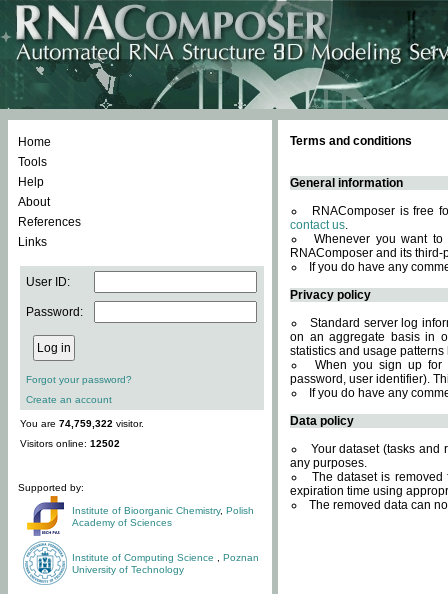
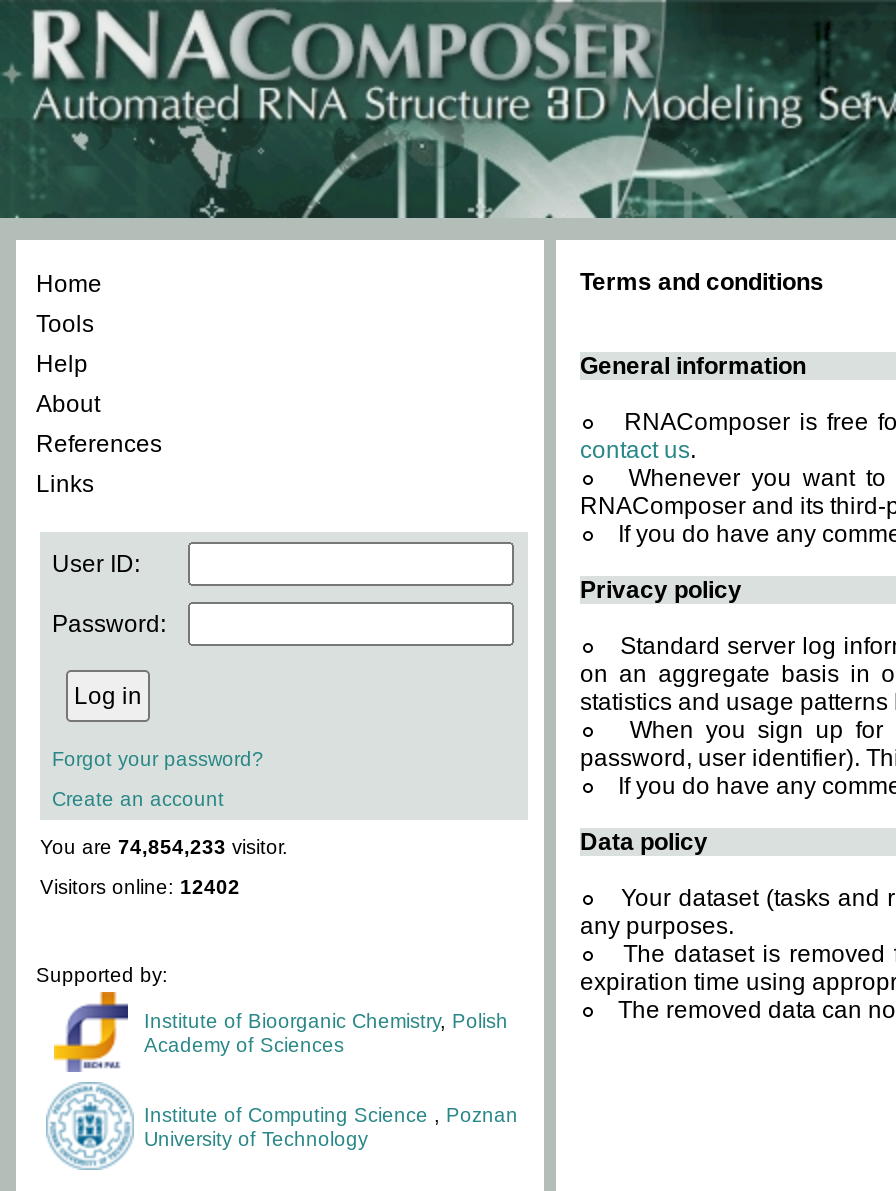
- You are 74,759,322 visitor.
+ You are 74,854,233 visitor.

- Visitors online: 12502
+ Visitors online: 12402
